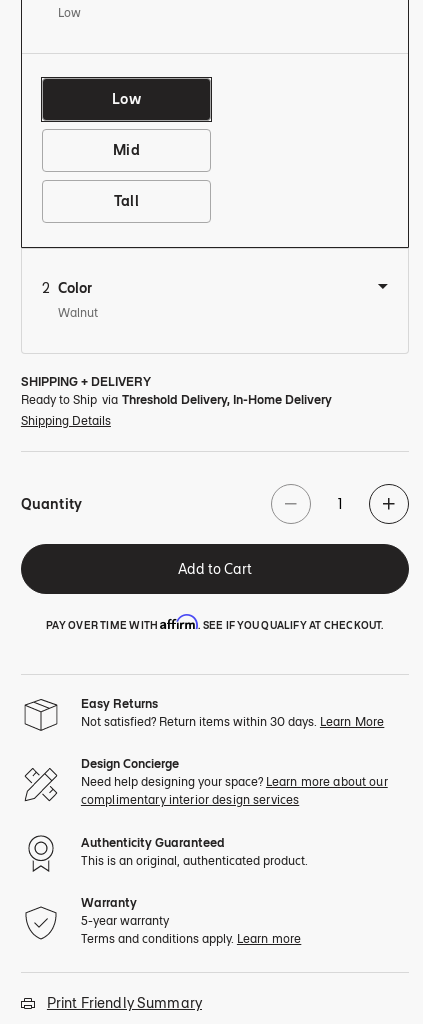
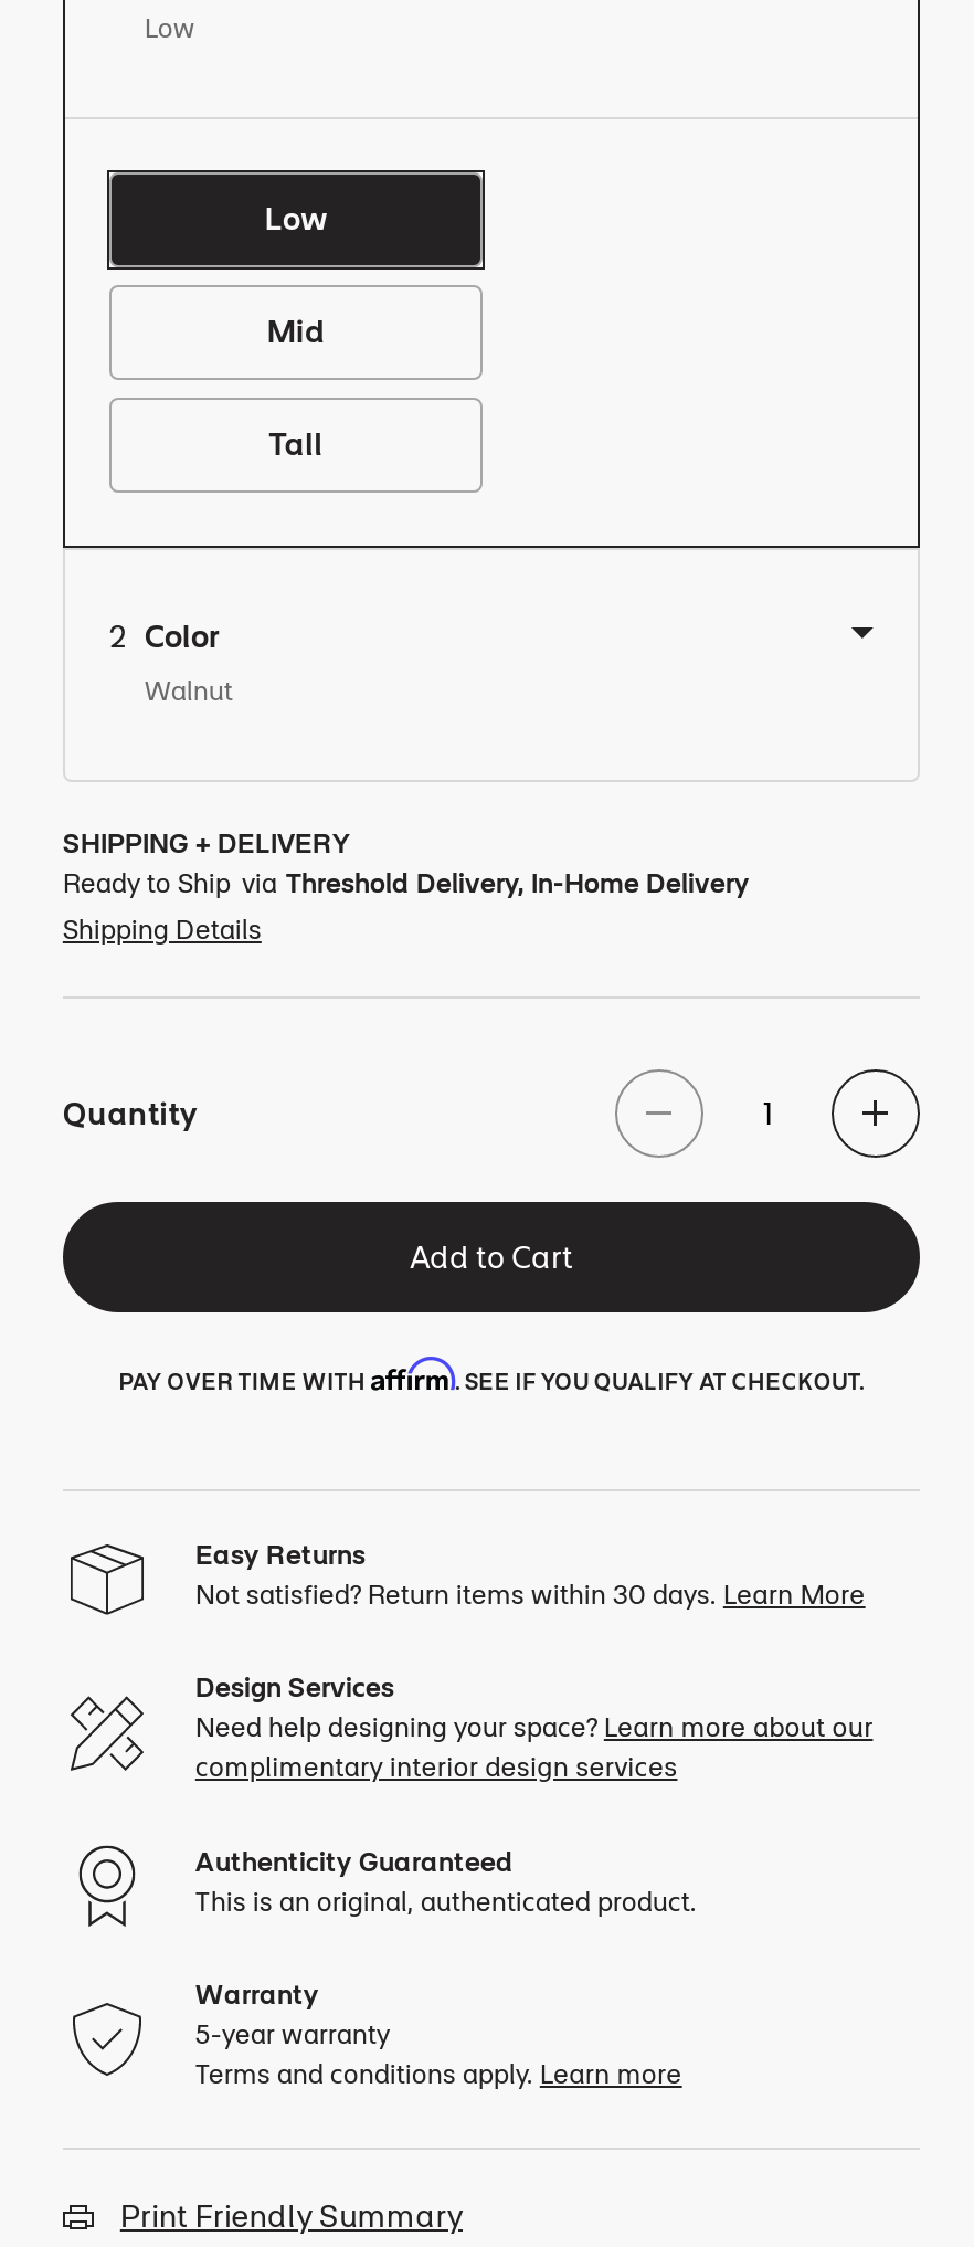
- Design Concierge
+ Design Services
